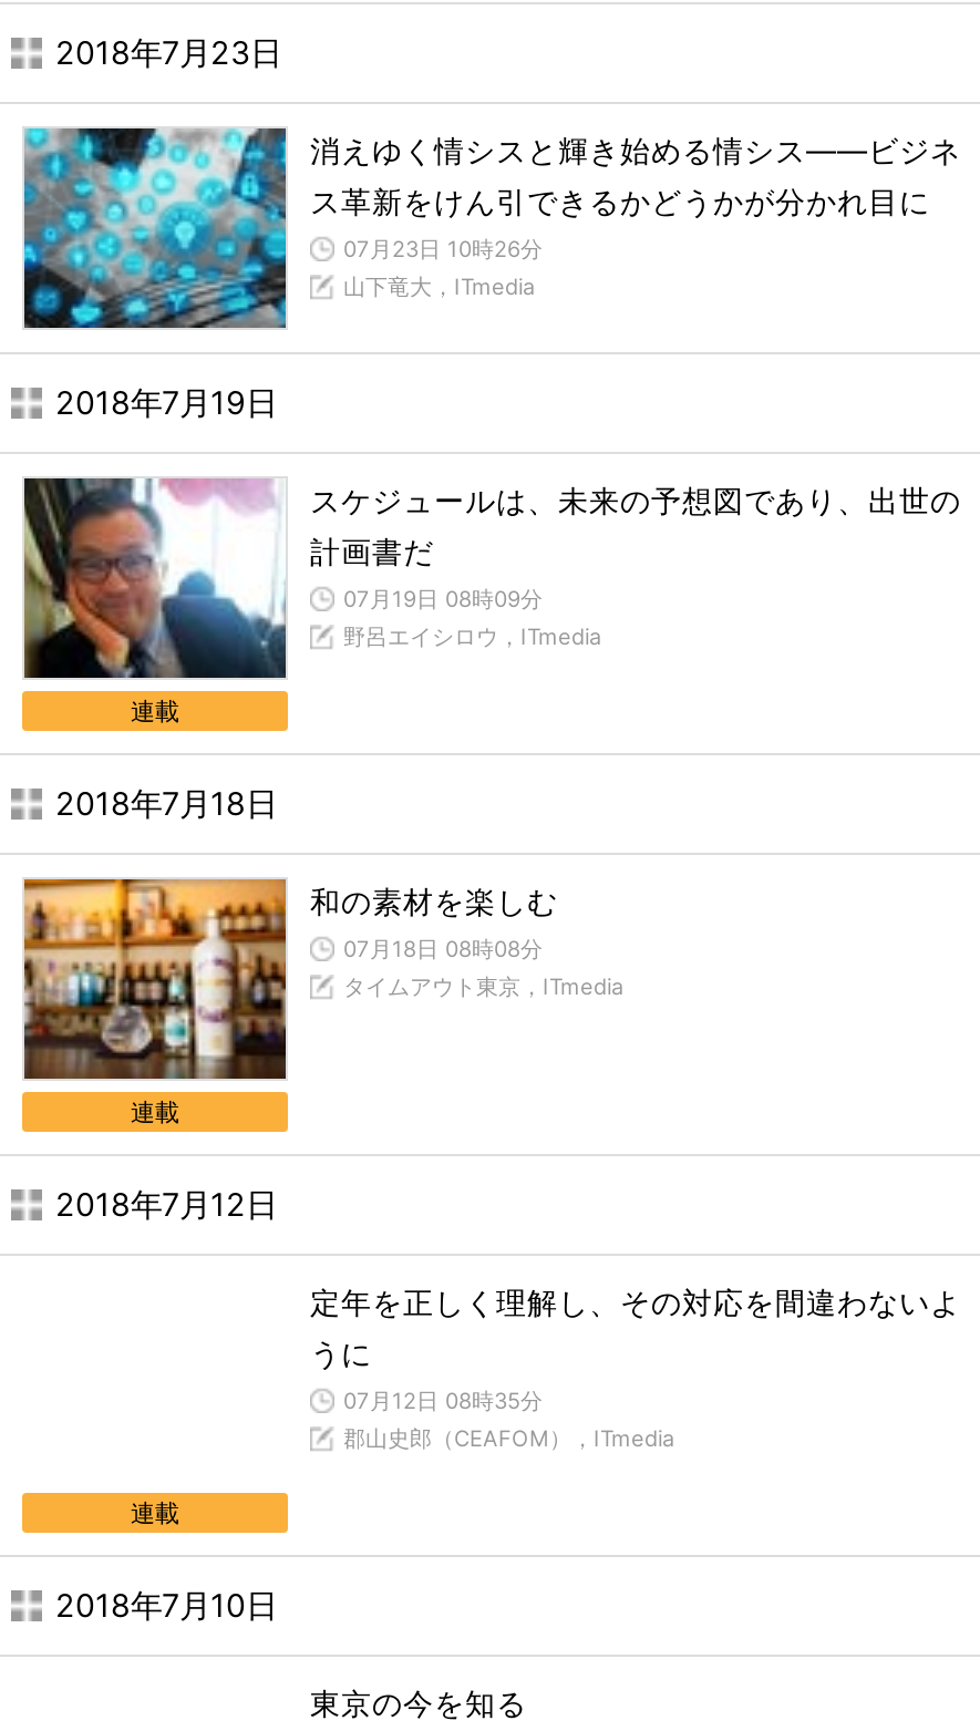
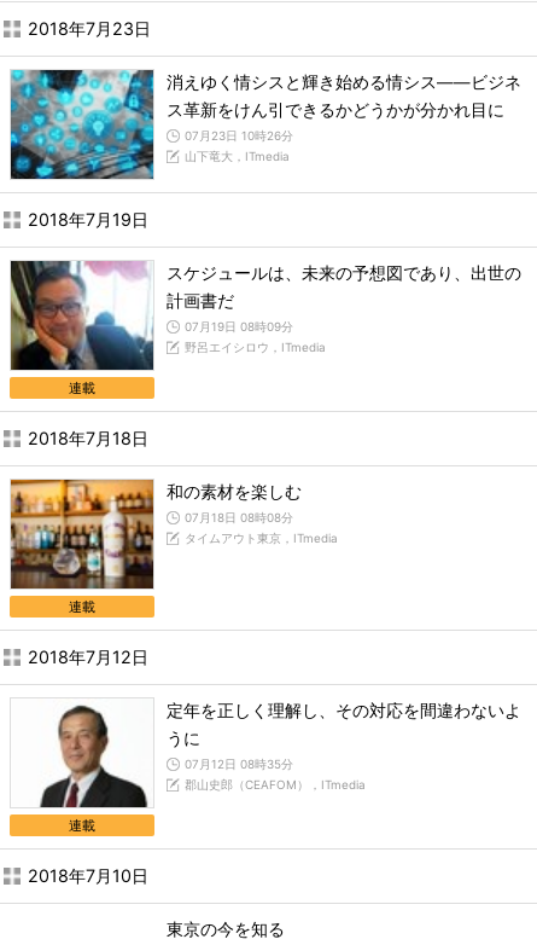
+ [image]
